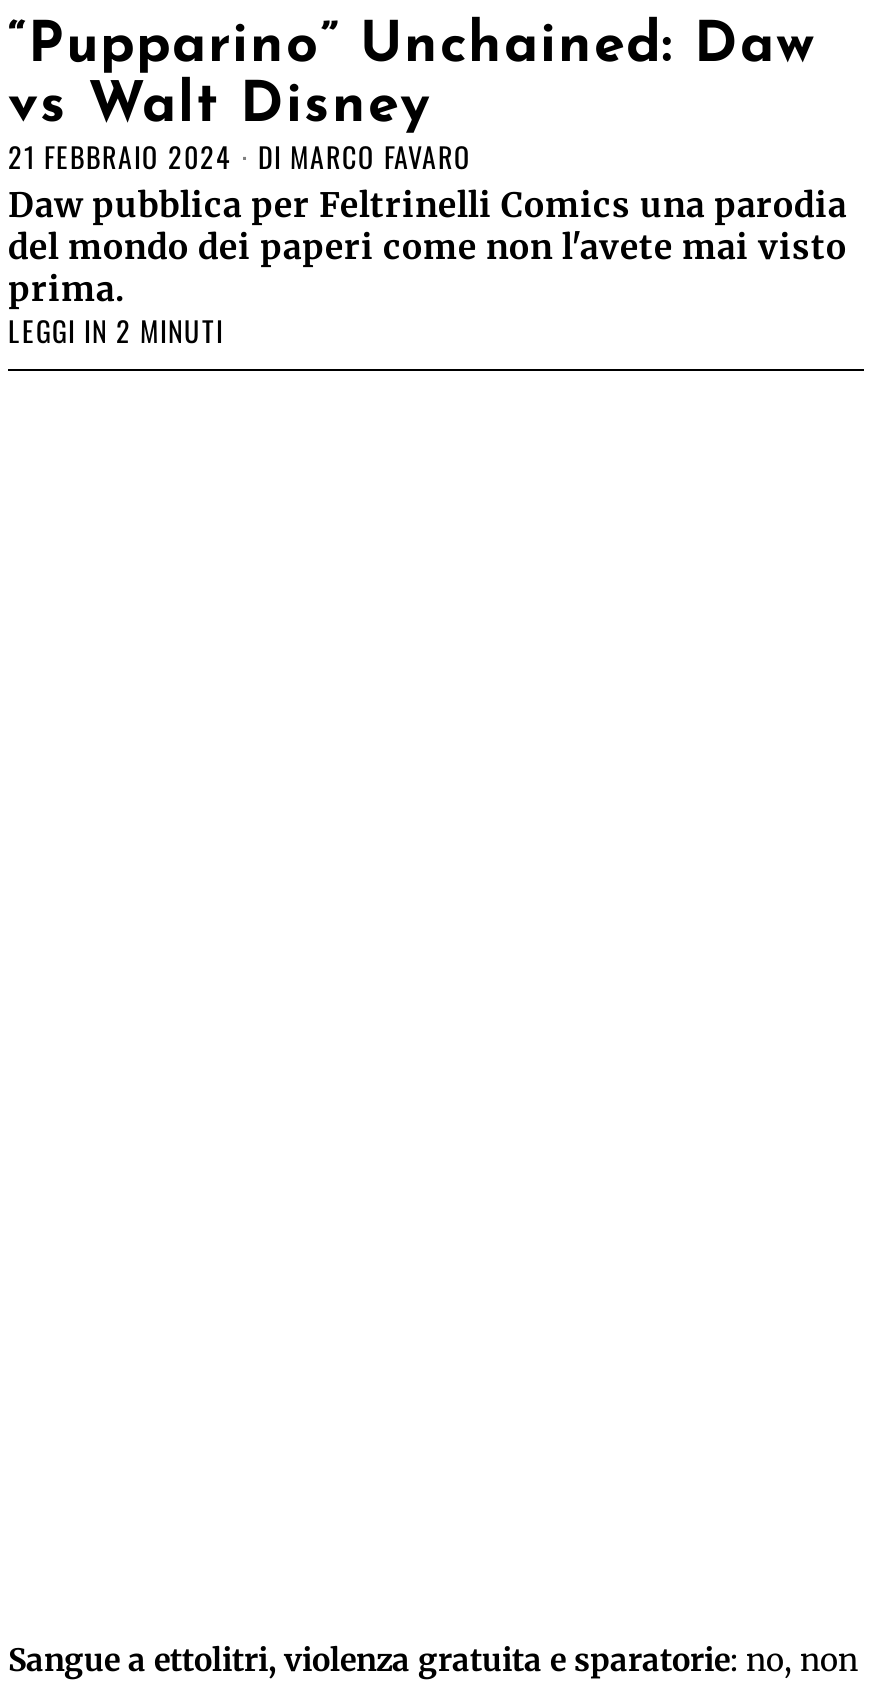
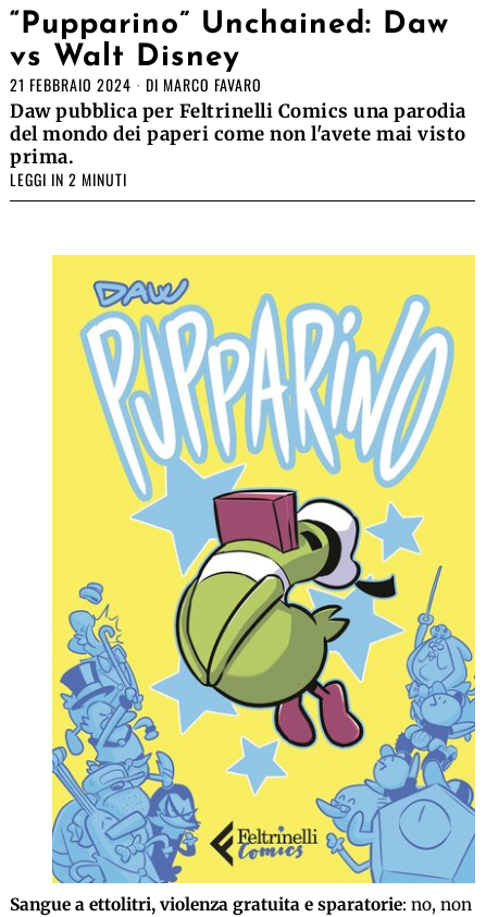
+ [image]
